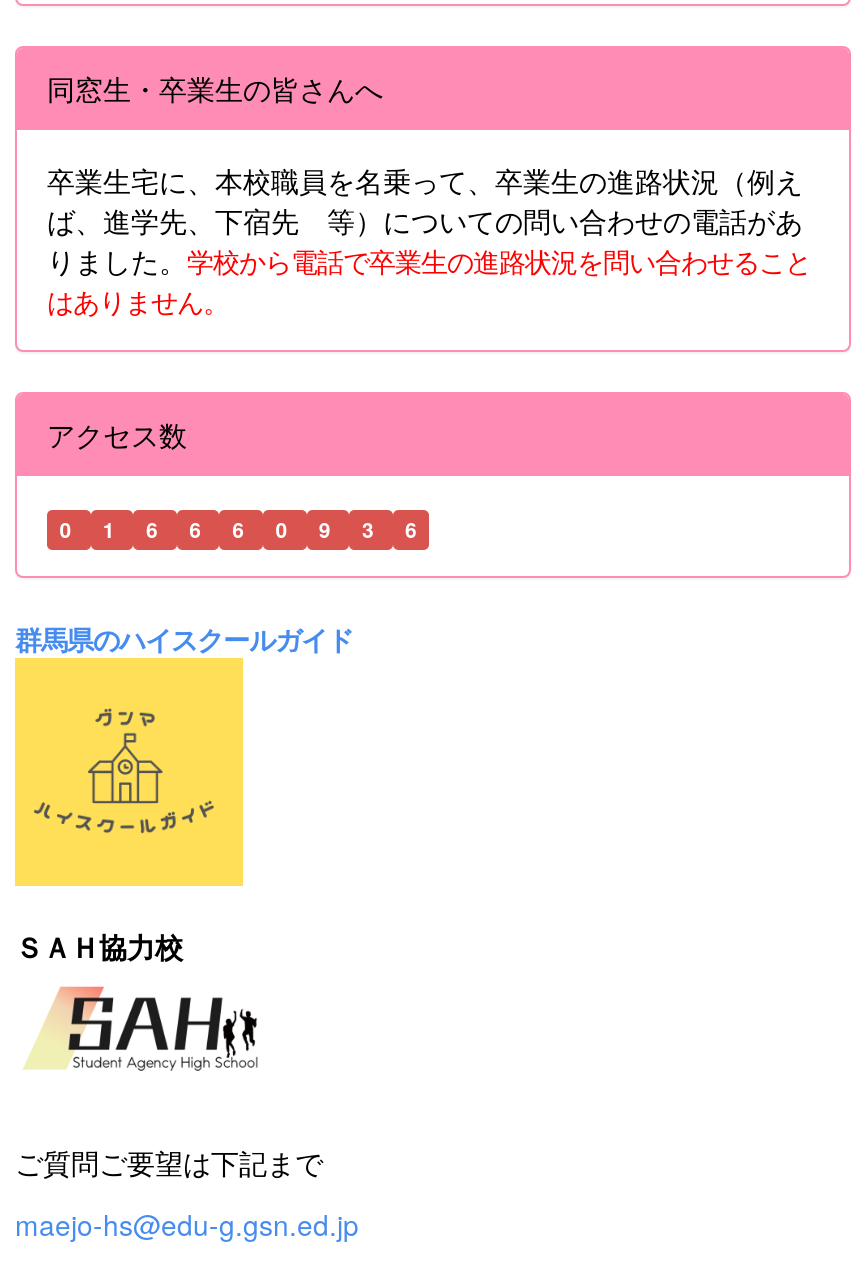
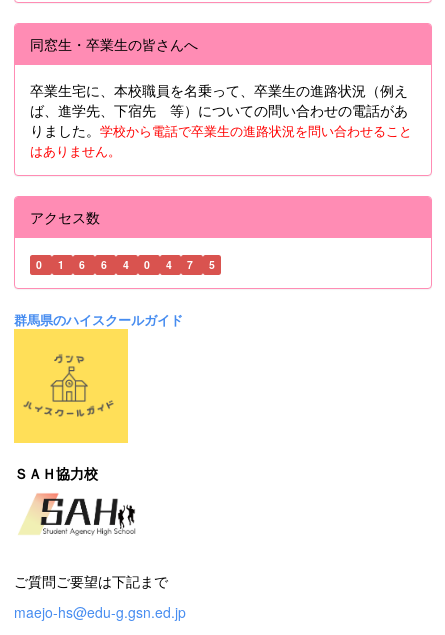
- 6
+ 4

- 9
+ 4

- 3
+ 7

- 6
+ 5
